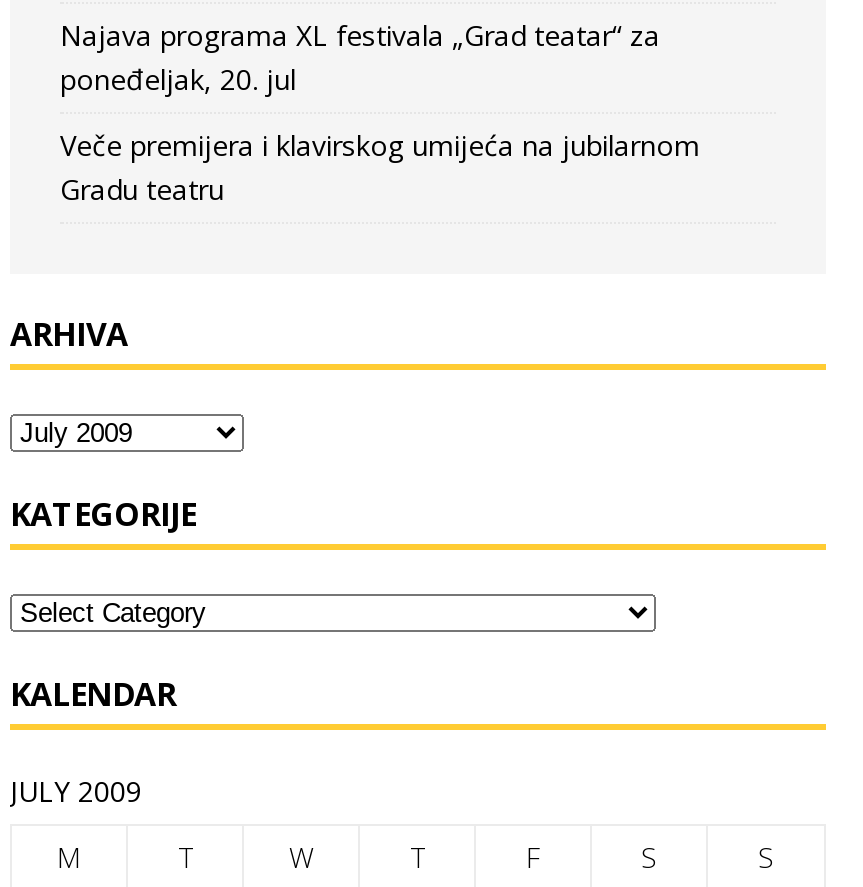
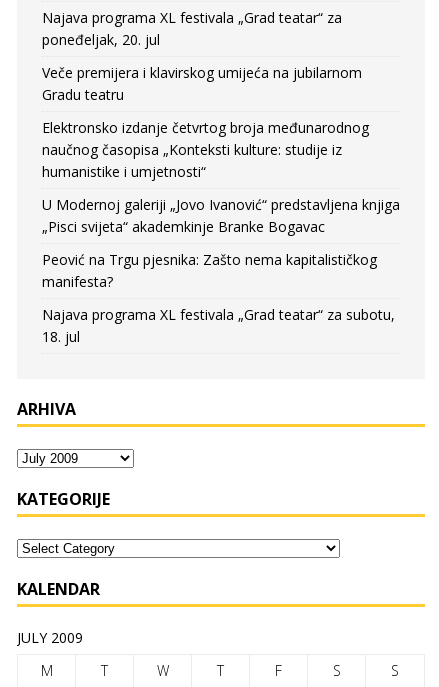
+ Elektronsko izdanje četvrtog broja međunarodnog
+ naučnog časopisa „Konteksti kulture: studije iz
+ humanistike i umjetnosti“
+ U Modernoj galeriji „Jovo Ivanović“ predstavljena knjiga
+ „Pisci svijeta“ akademkinje Branke Bogavac
+ Peović na Trgu pjesnika: Zašto nema kapitalističkog
+ manifesta?
+ Najava programa XL festivala „Grad teatar“ za subotu,
+ 18. jul
